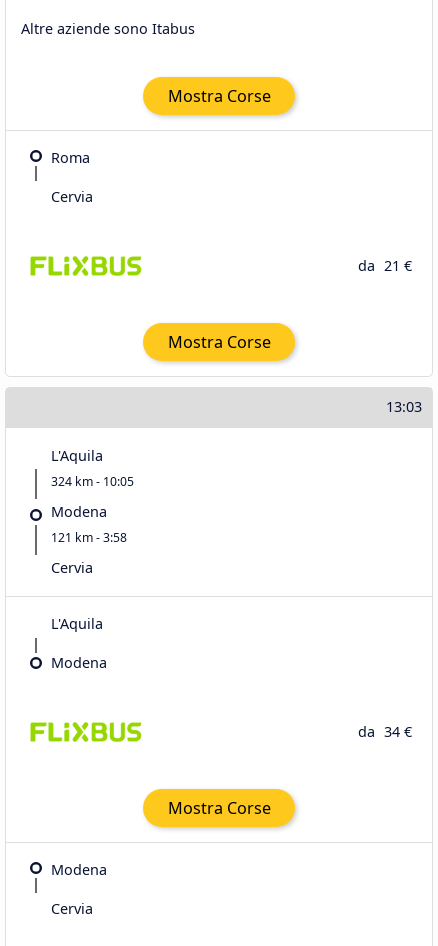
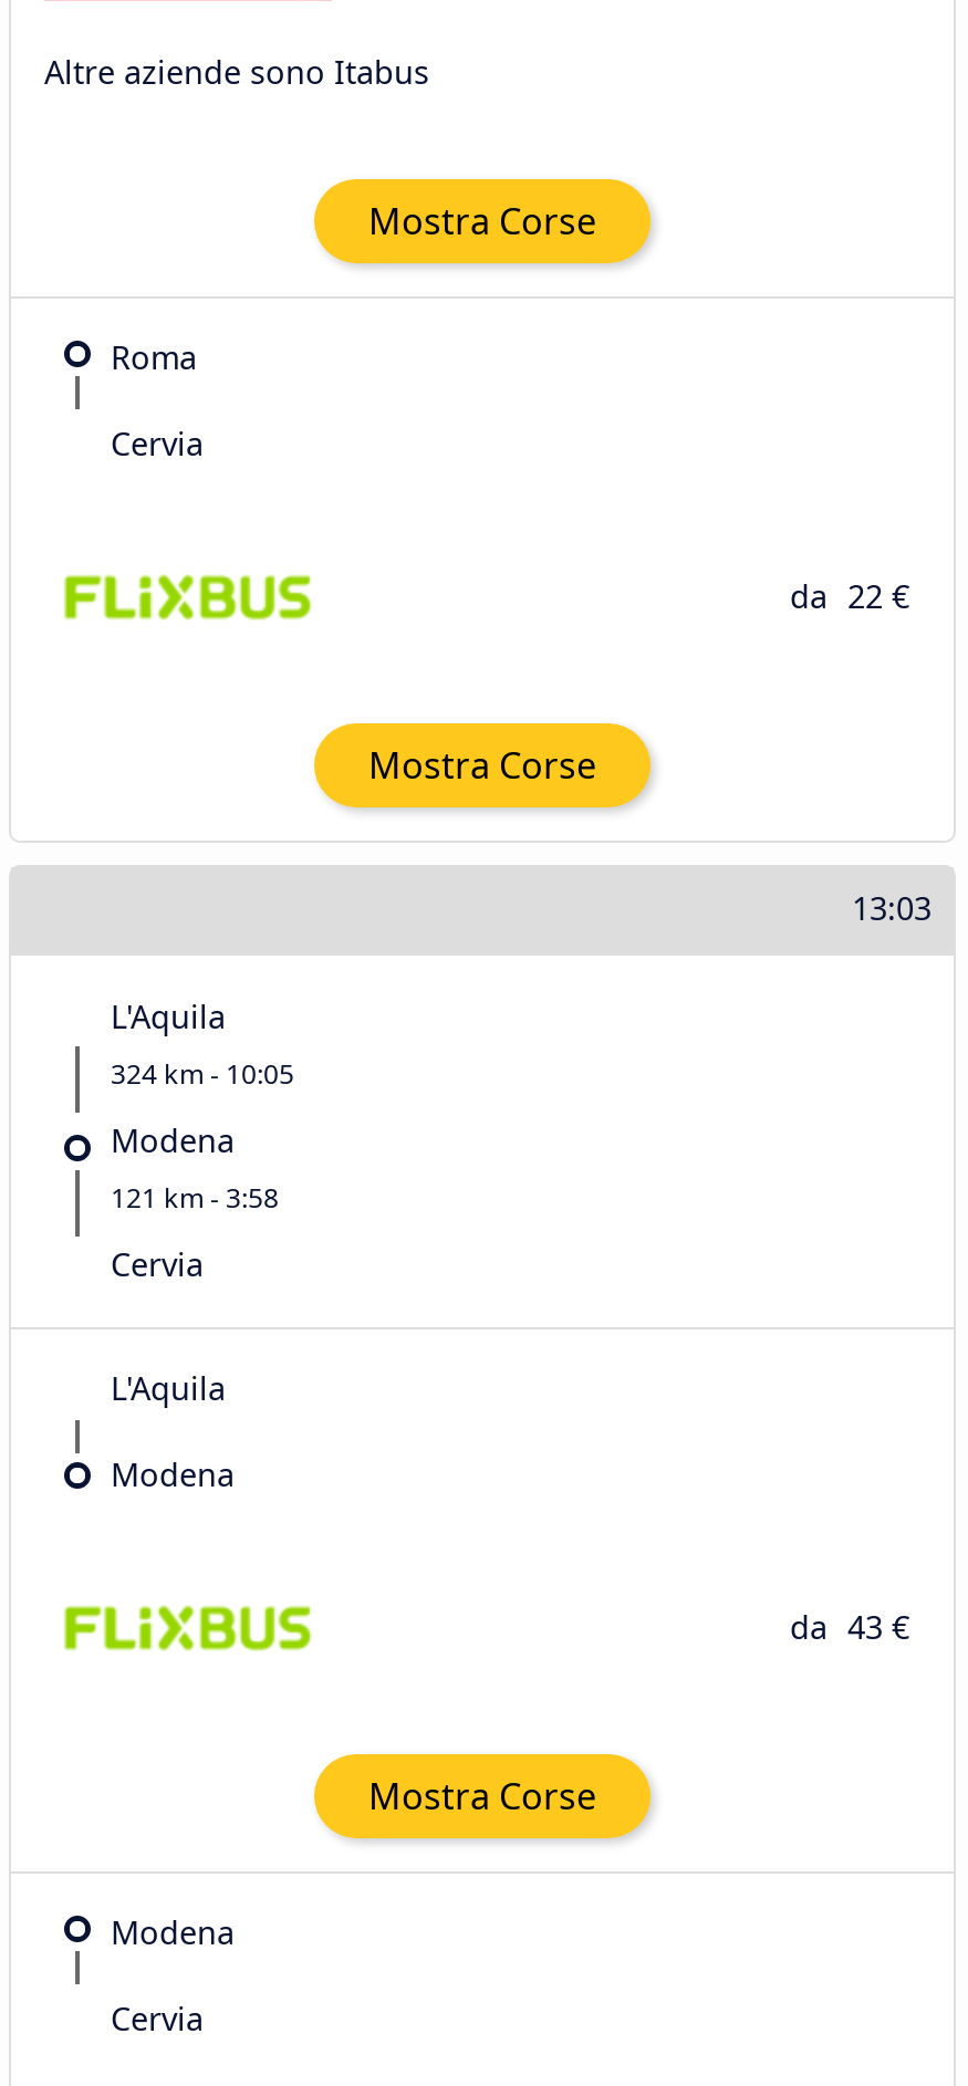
- da 21 €
+ da 22 €

- da 34 €
+ da 43 €
